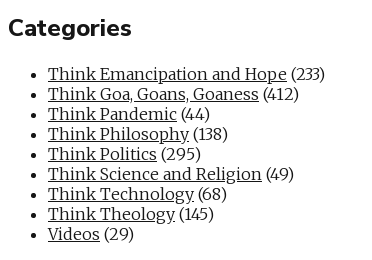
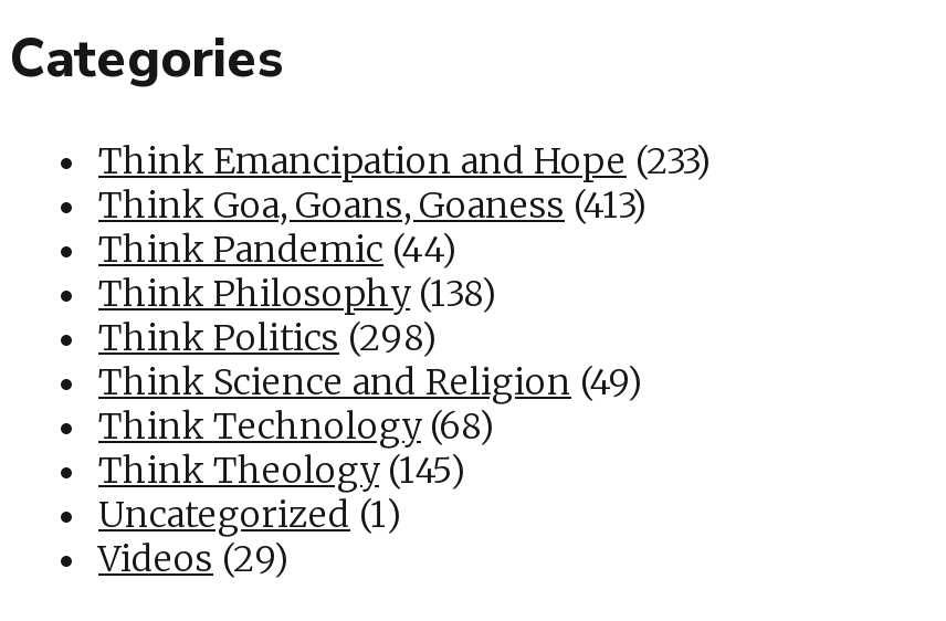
- Think Goa, Goans, Goaness (412)
+ Think Goa, Goans, Goaness (413)

- Think Politics (295)
+ Think Politics (298)

+ Uncategorized(1)
